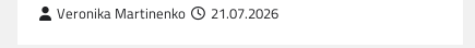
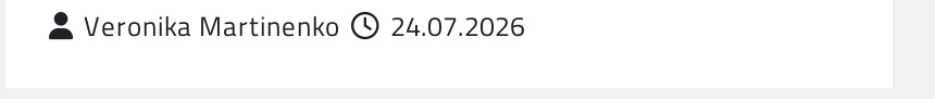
- Veronika Martinenko 21.07.2026
+ Veronika Martinenko 24.07.2026
